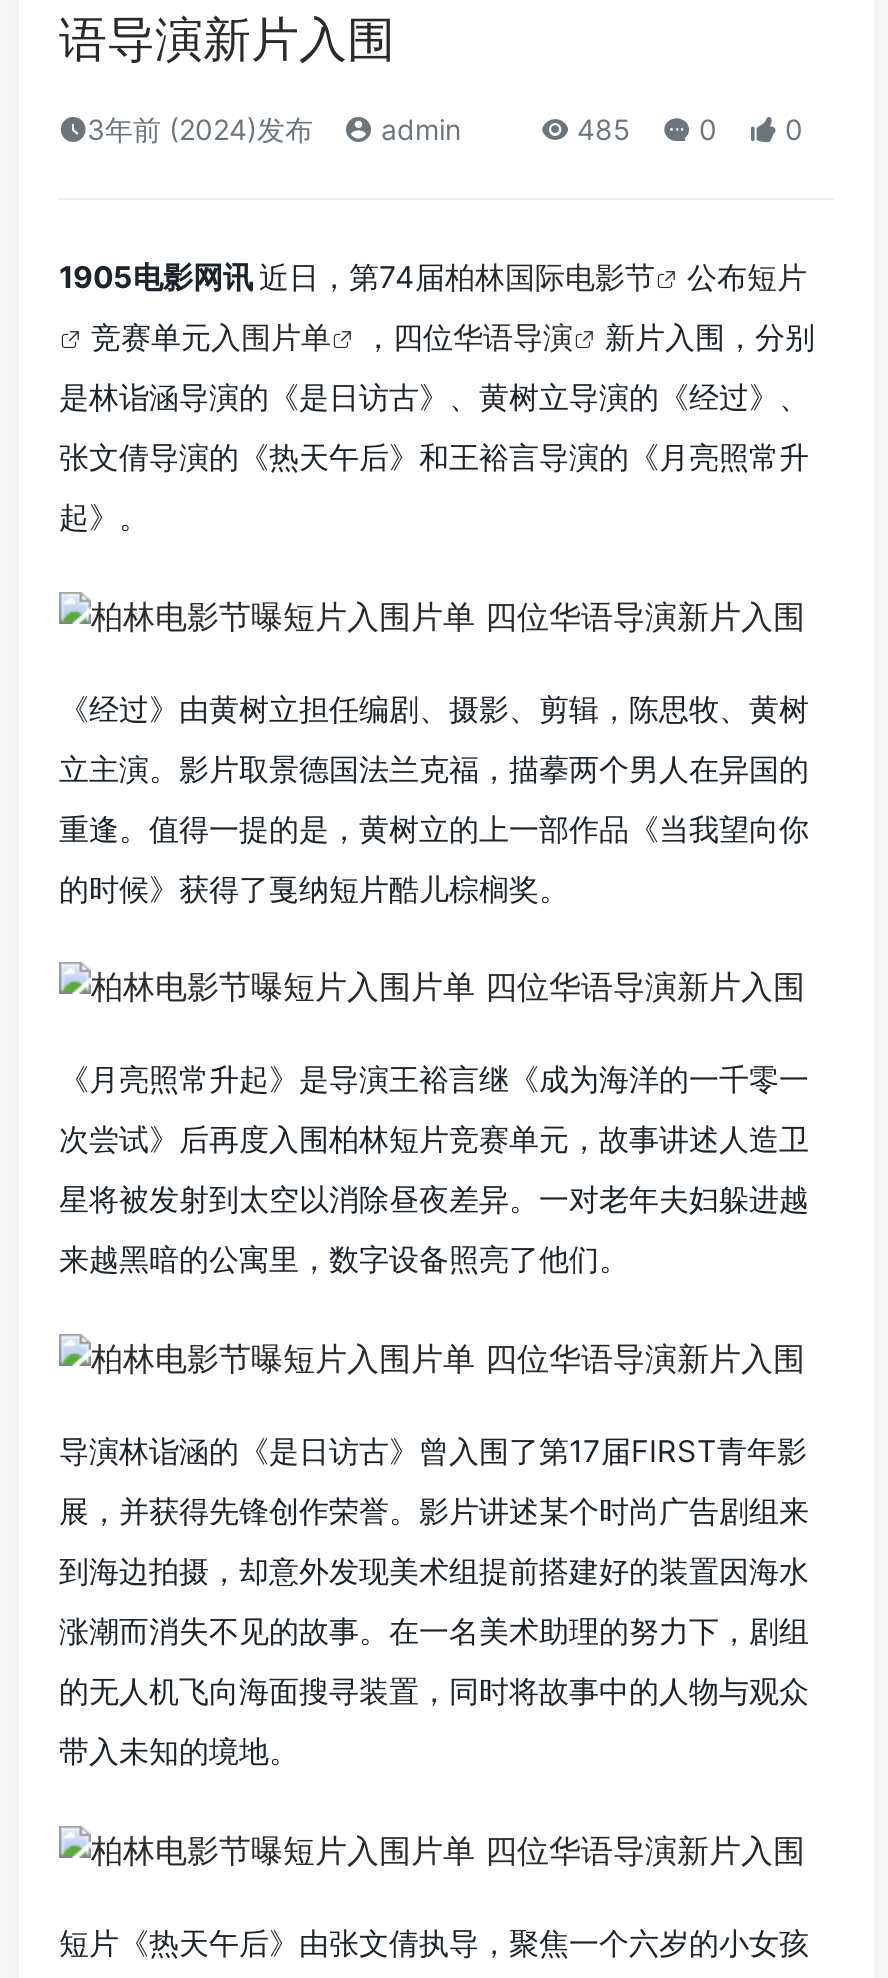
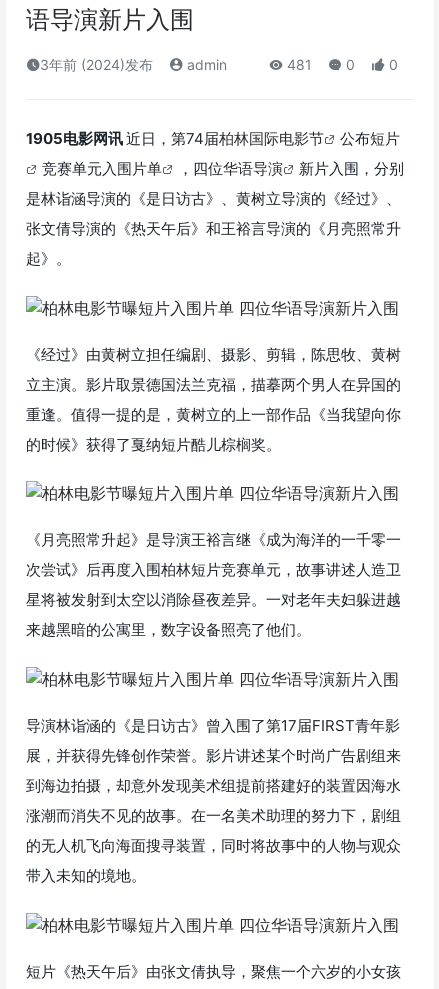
- 485 0 0
+ 481 0 0
